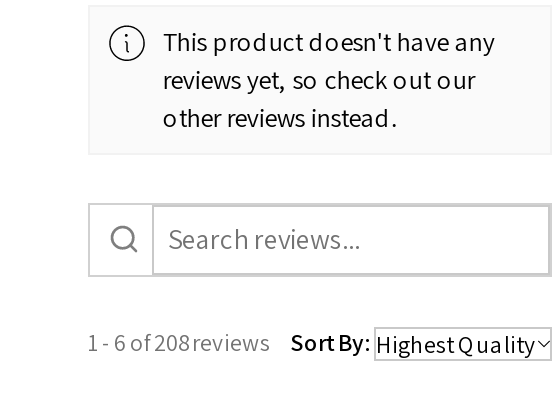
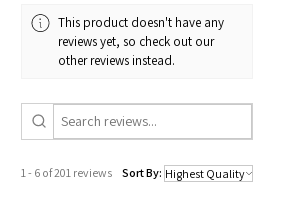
- 1 - 6 of 208 reviews Sort By:
+ 1 - 6 of 201 reviews Sort By:
